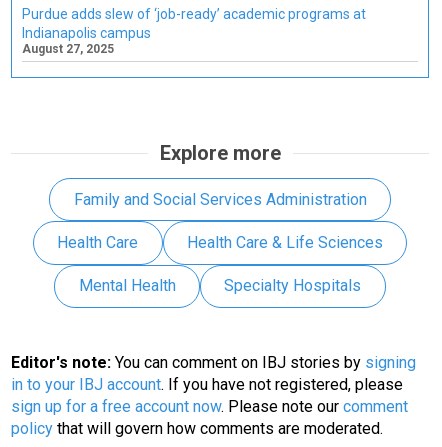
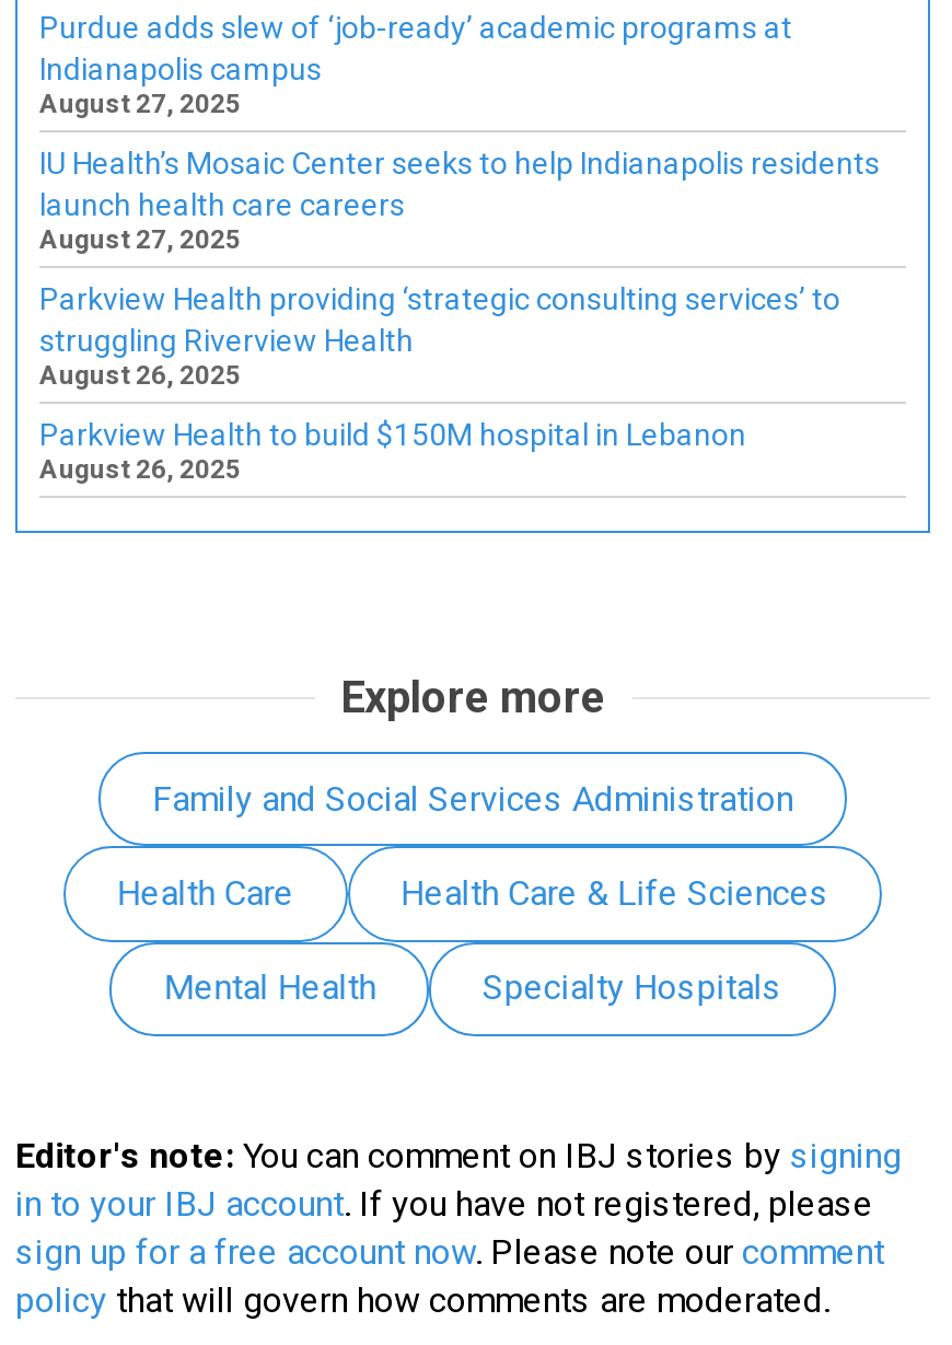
+ IU Health’s Mosaic Center seeks to help Indianapolis residents
+ launch health care careers
+ August 27, 2025
+ Parkview Health providing ‘strategic consulting services’ to
+ struggling Riverview Health
+ August 26, 2025
+ Parkview Health to build $150M hospital in Lebanon
+ August 26, 2025
